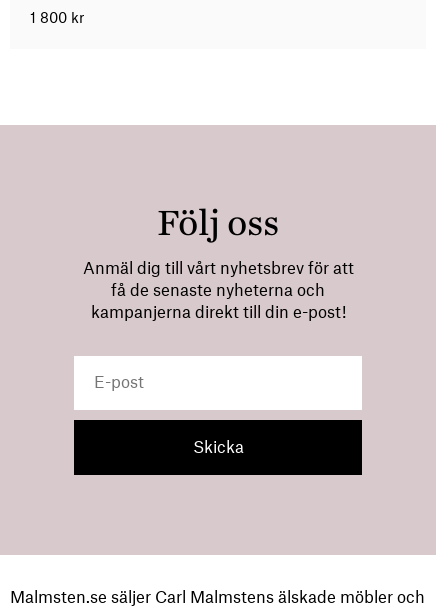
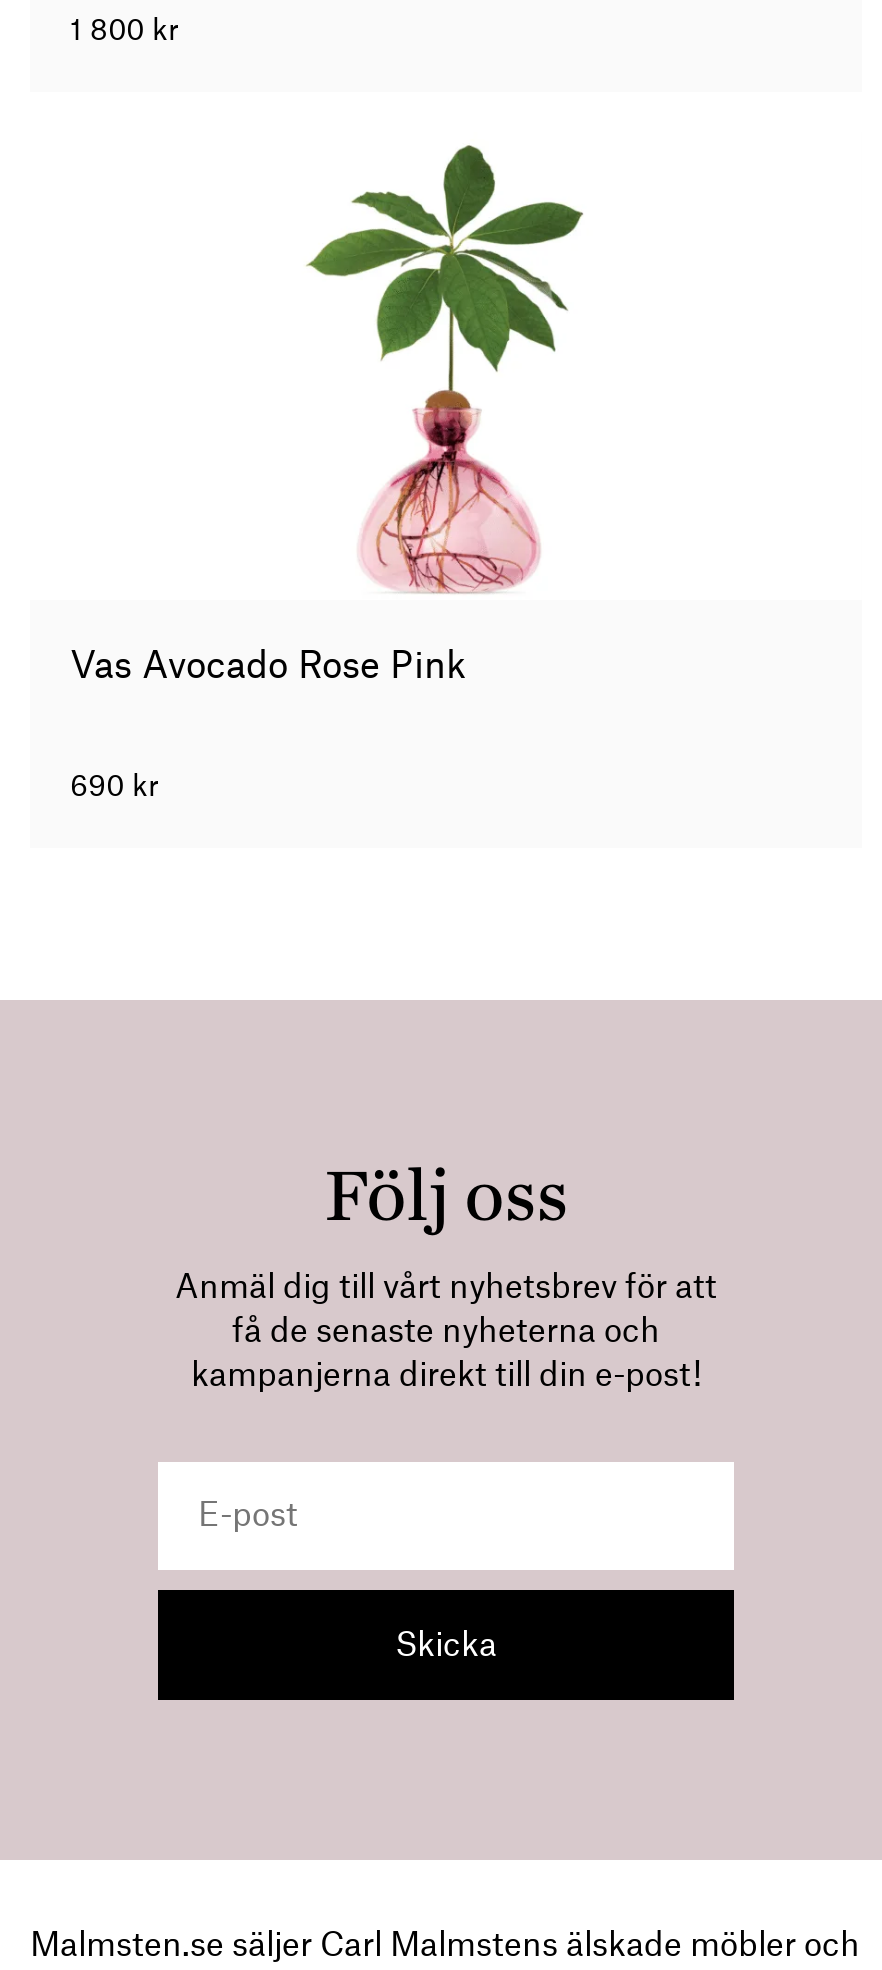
+ [image]
+ Vas Avocado Rose Pink
+ 690 kr
